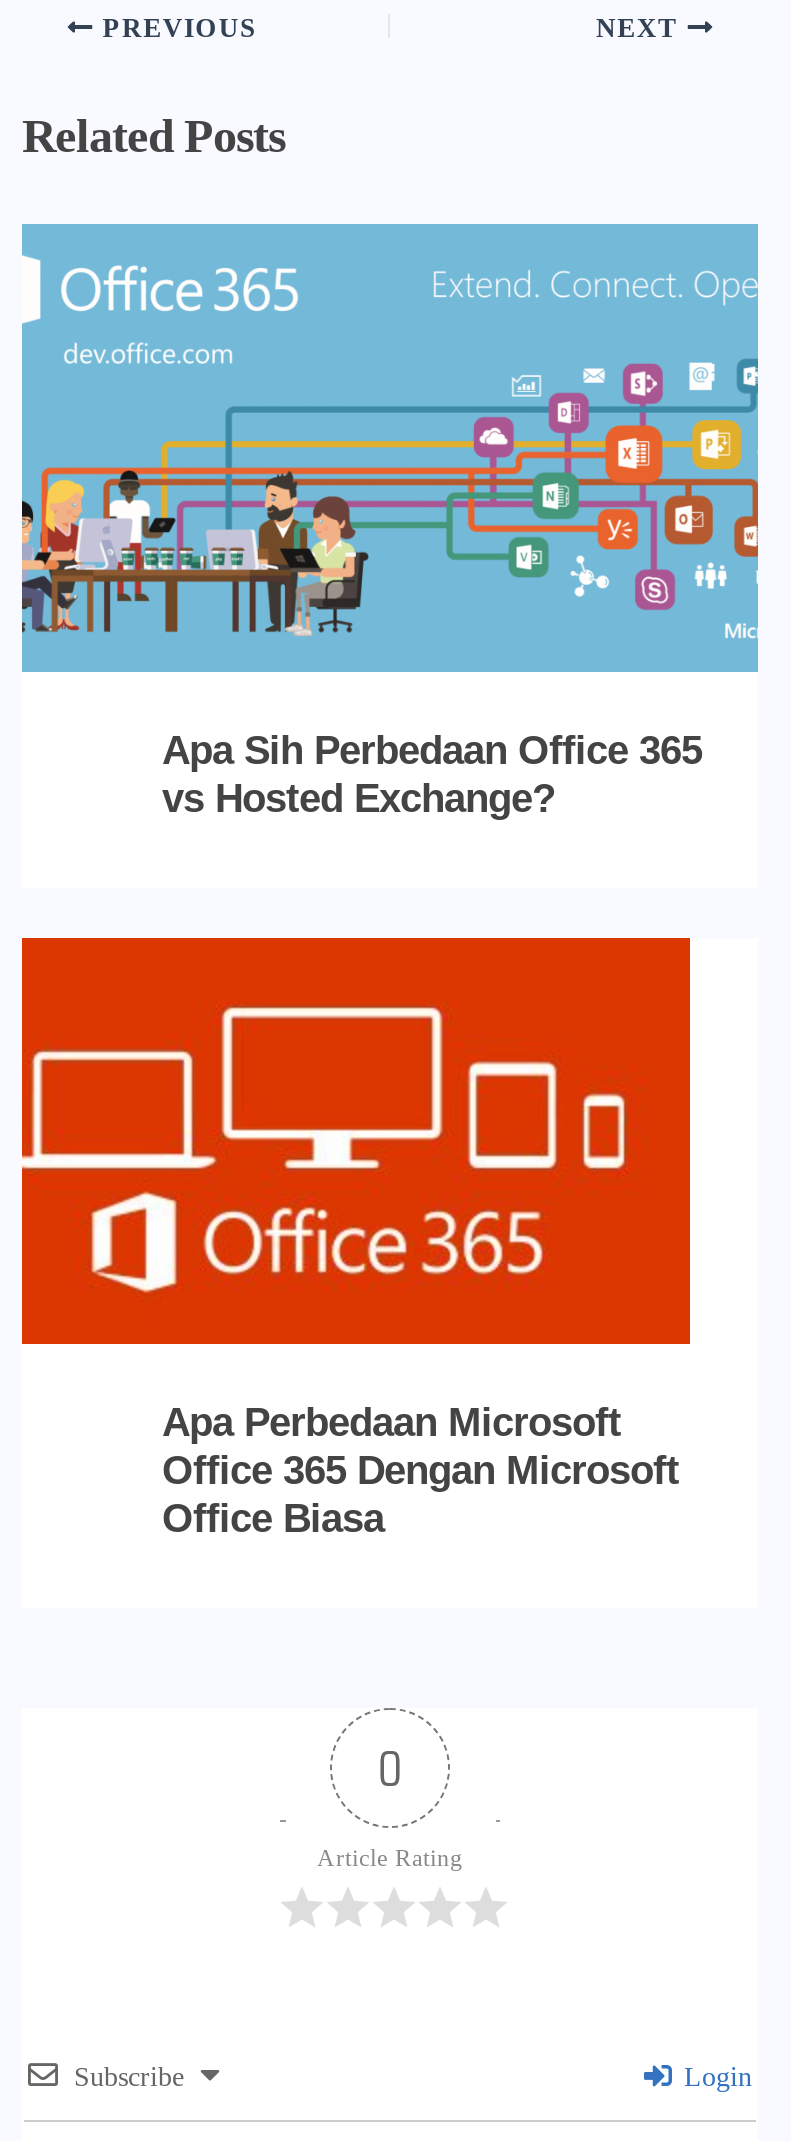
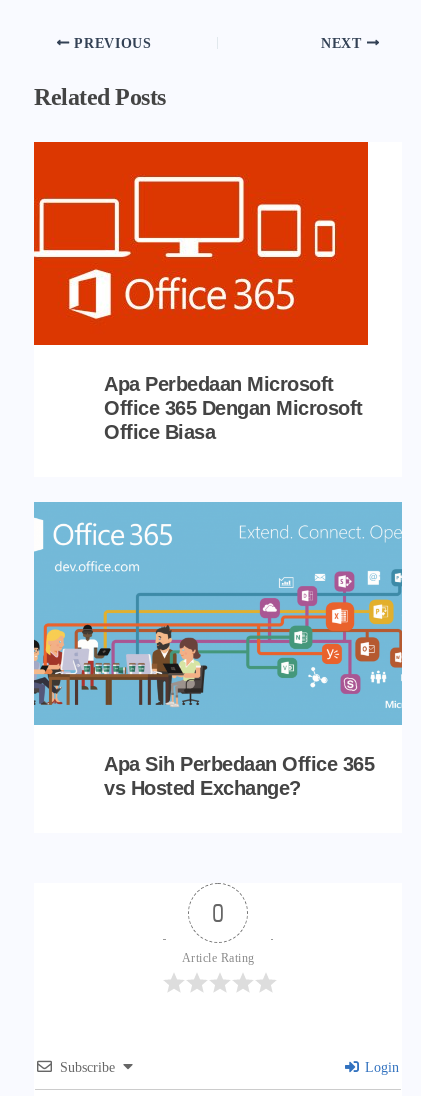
moved down: [image] | Apa Sih Perbedaan Office 365 | vs Hosted Exchange?

moved up: [image]

moved up: Apa Perbedaan Microsoft | Office 365 Dengan Microsoft | Office Biasa
